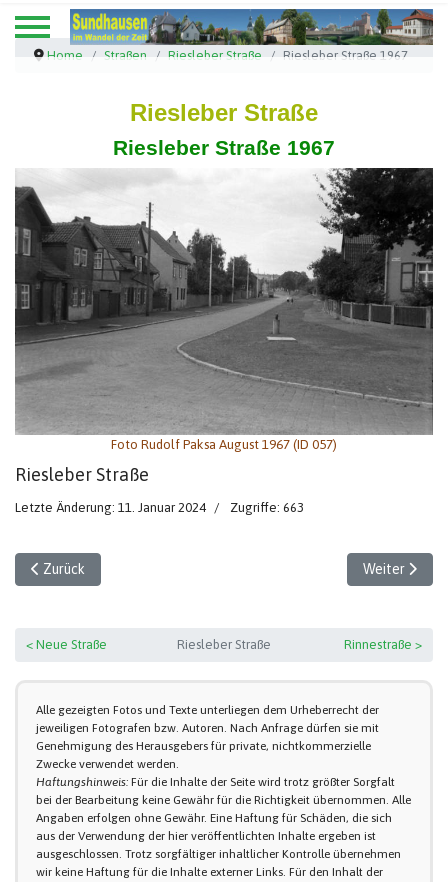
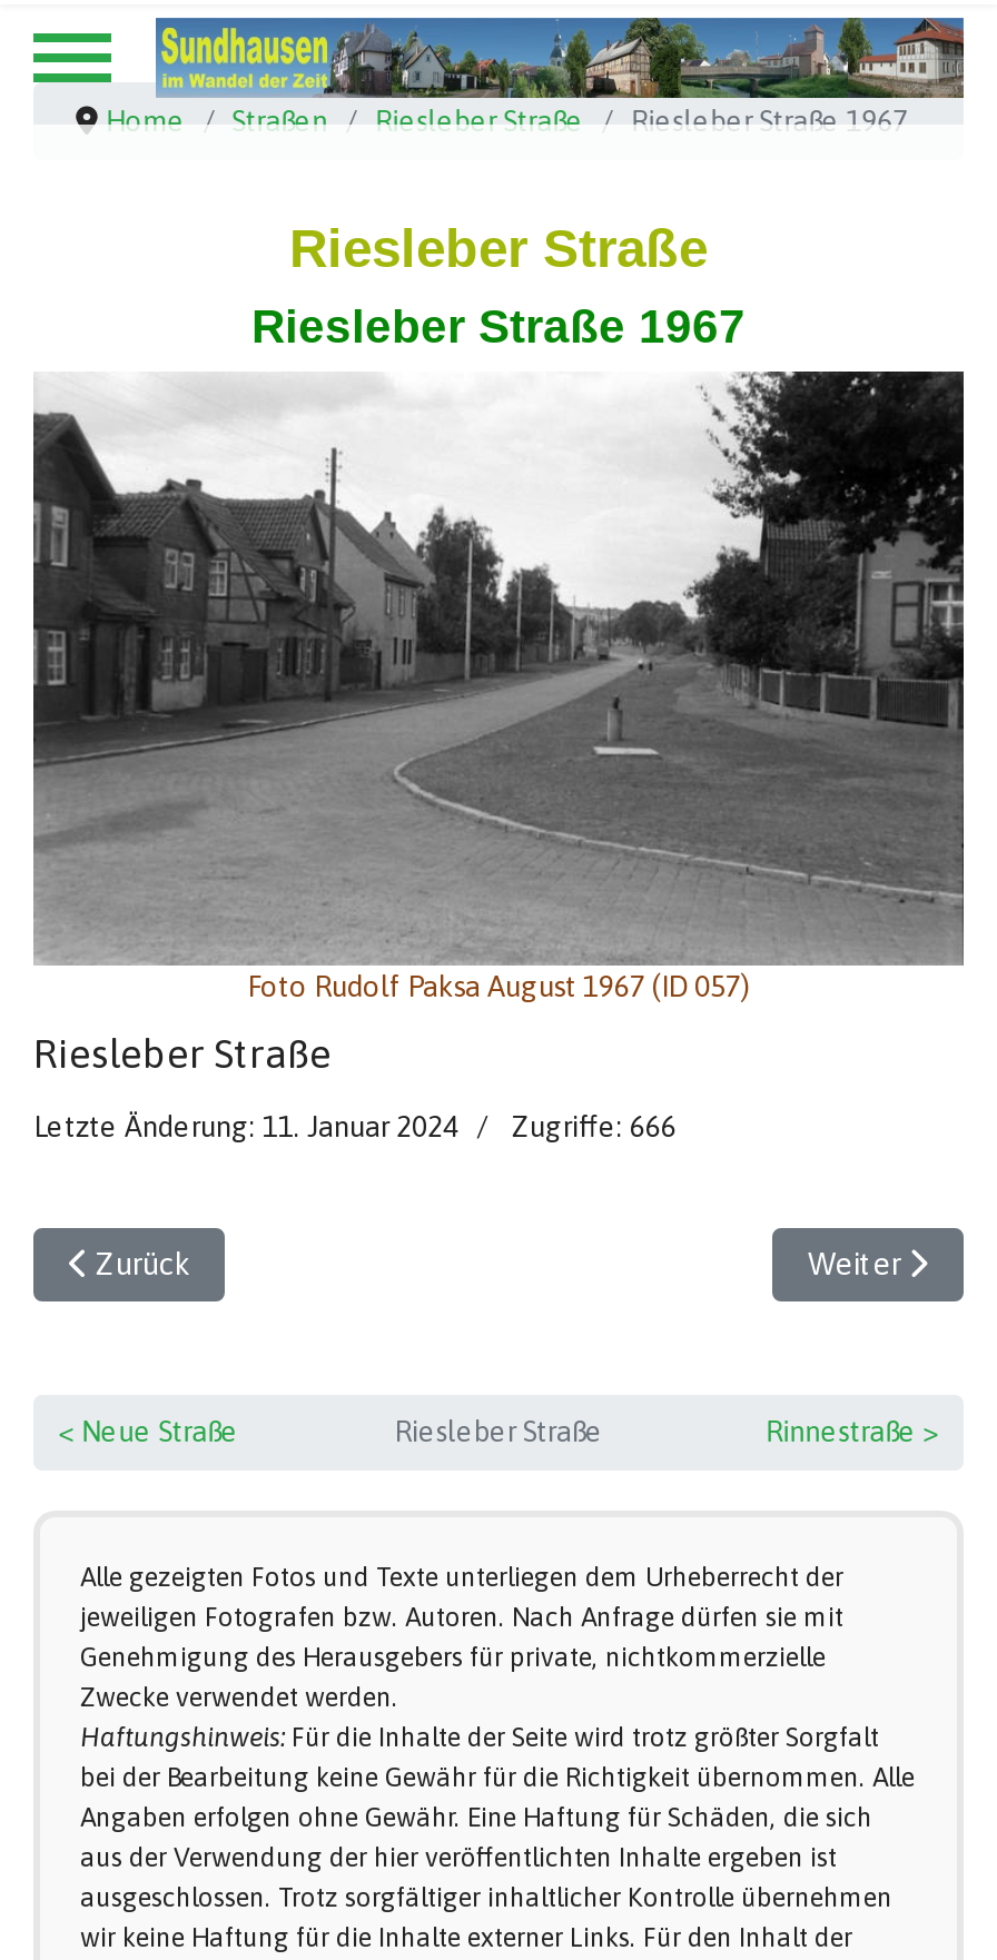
- Letzte Änderung: 11. Januar 2024 Zugriffe: 663
+ Letzte Änderung: 11. Januar 2024 Zugriffe: 666
